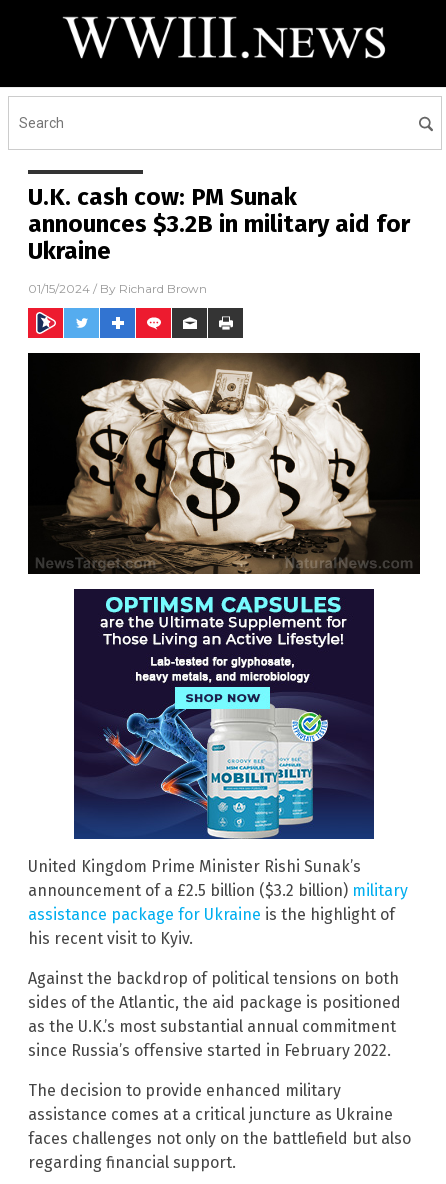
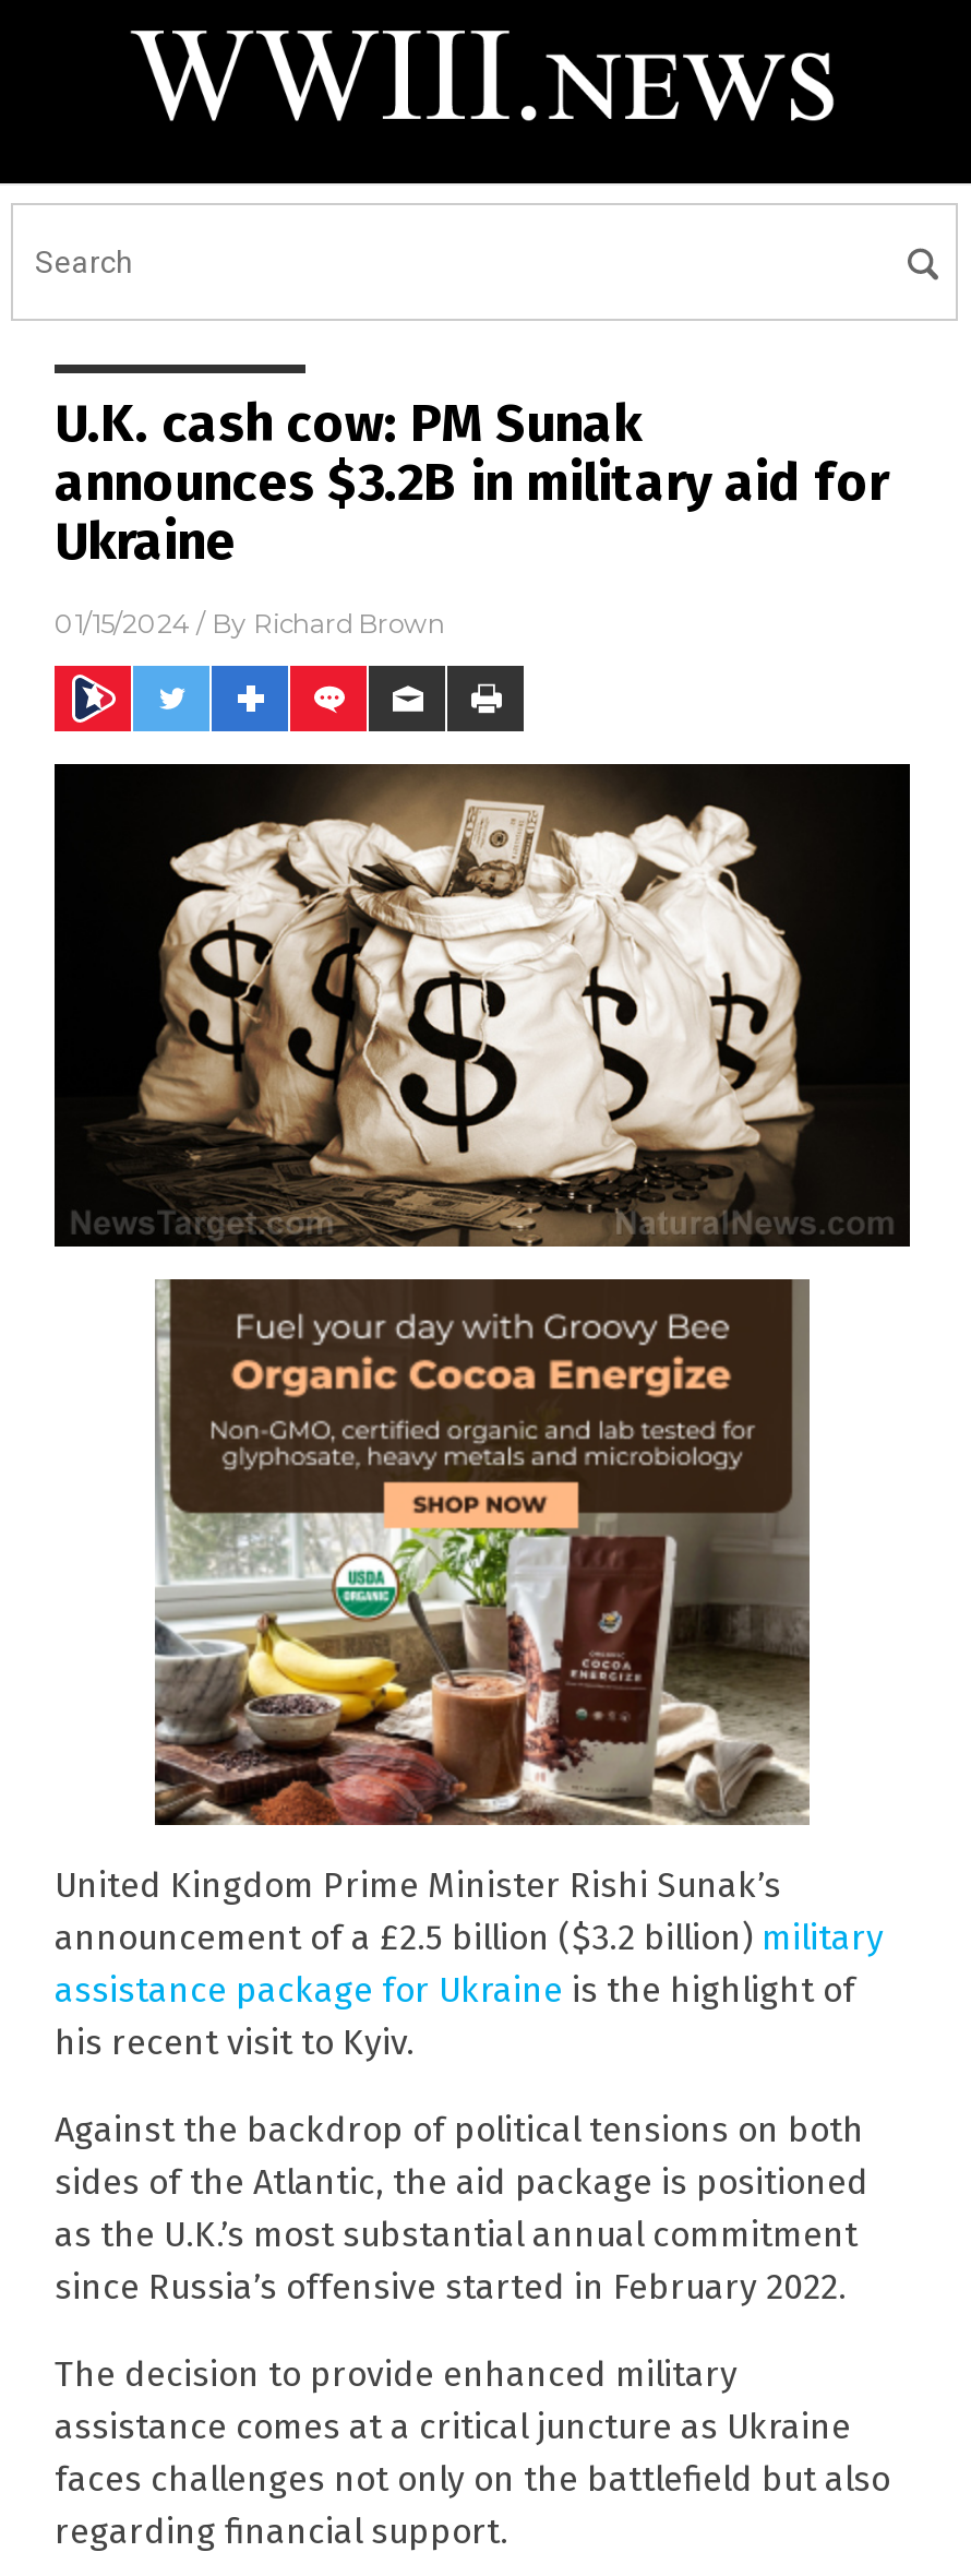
- [image]
+ [image]
